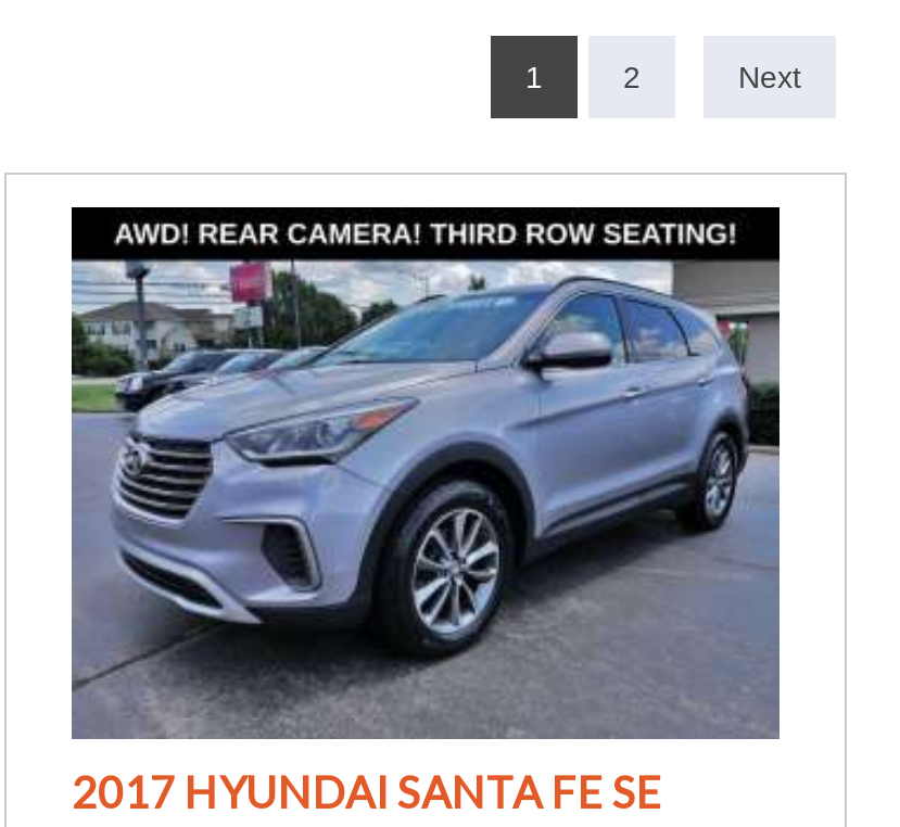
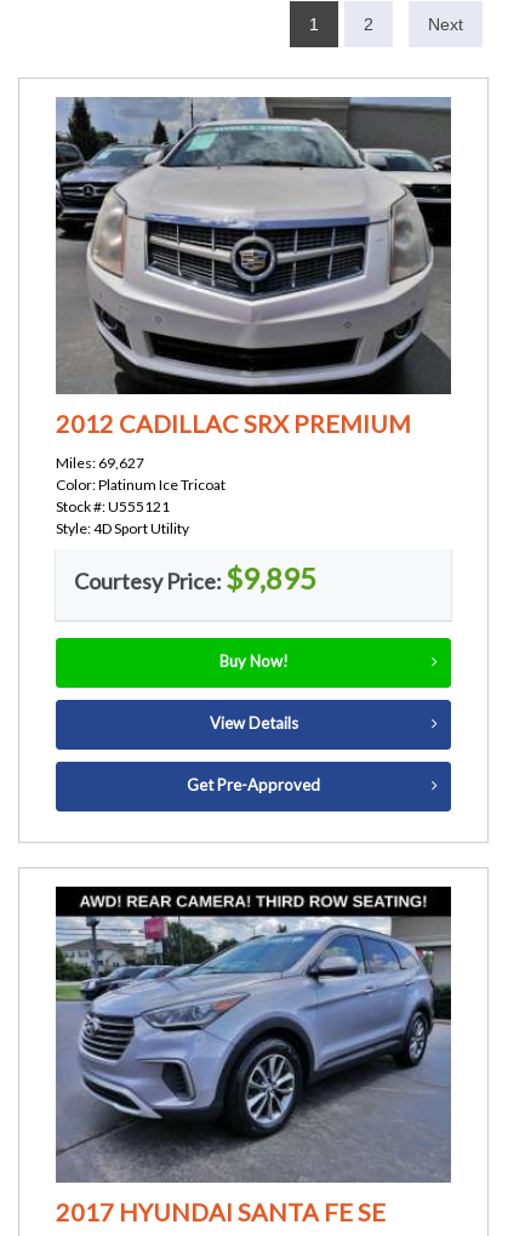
+ [image]
+ 2012 CADILLAC SRX PREMIUM
+ Miles: 69,627
+ Color: Platinum Ice Tricoat
+ Stock #: U555121
+ Style: 4D Sport Utility
+ Courtesy Price: $9,895
+ Buy Now!
+ View Details
+ Get Pre-Approved
